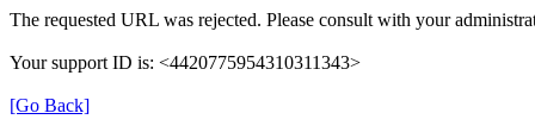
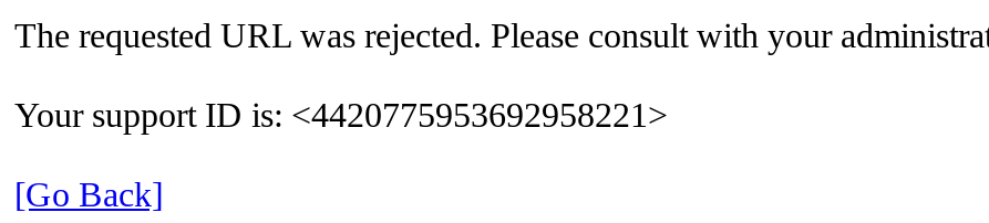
- Your support ID is: <4420775954310311343>
+ Your support ID is: <4420775953692958221>
